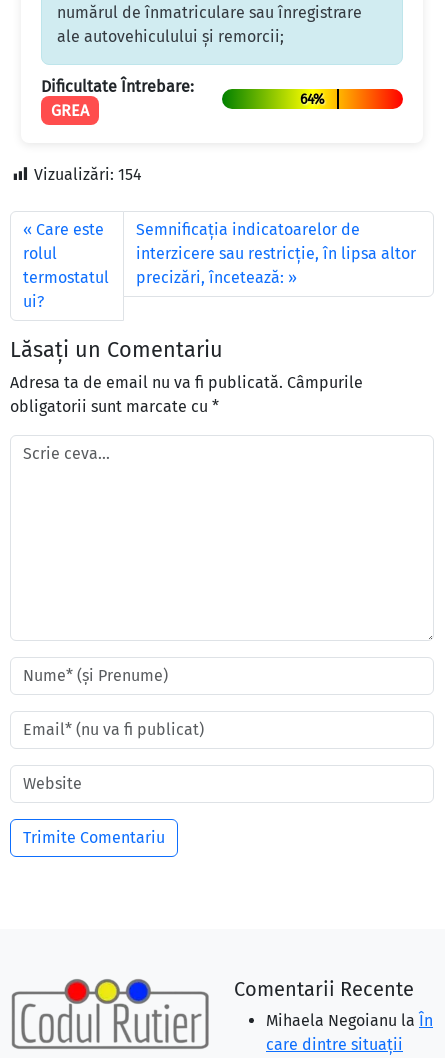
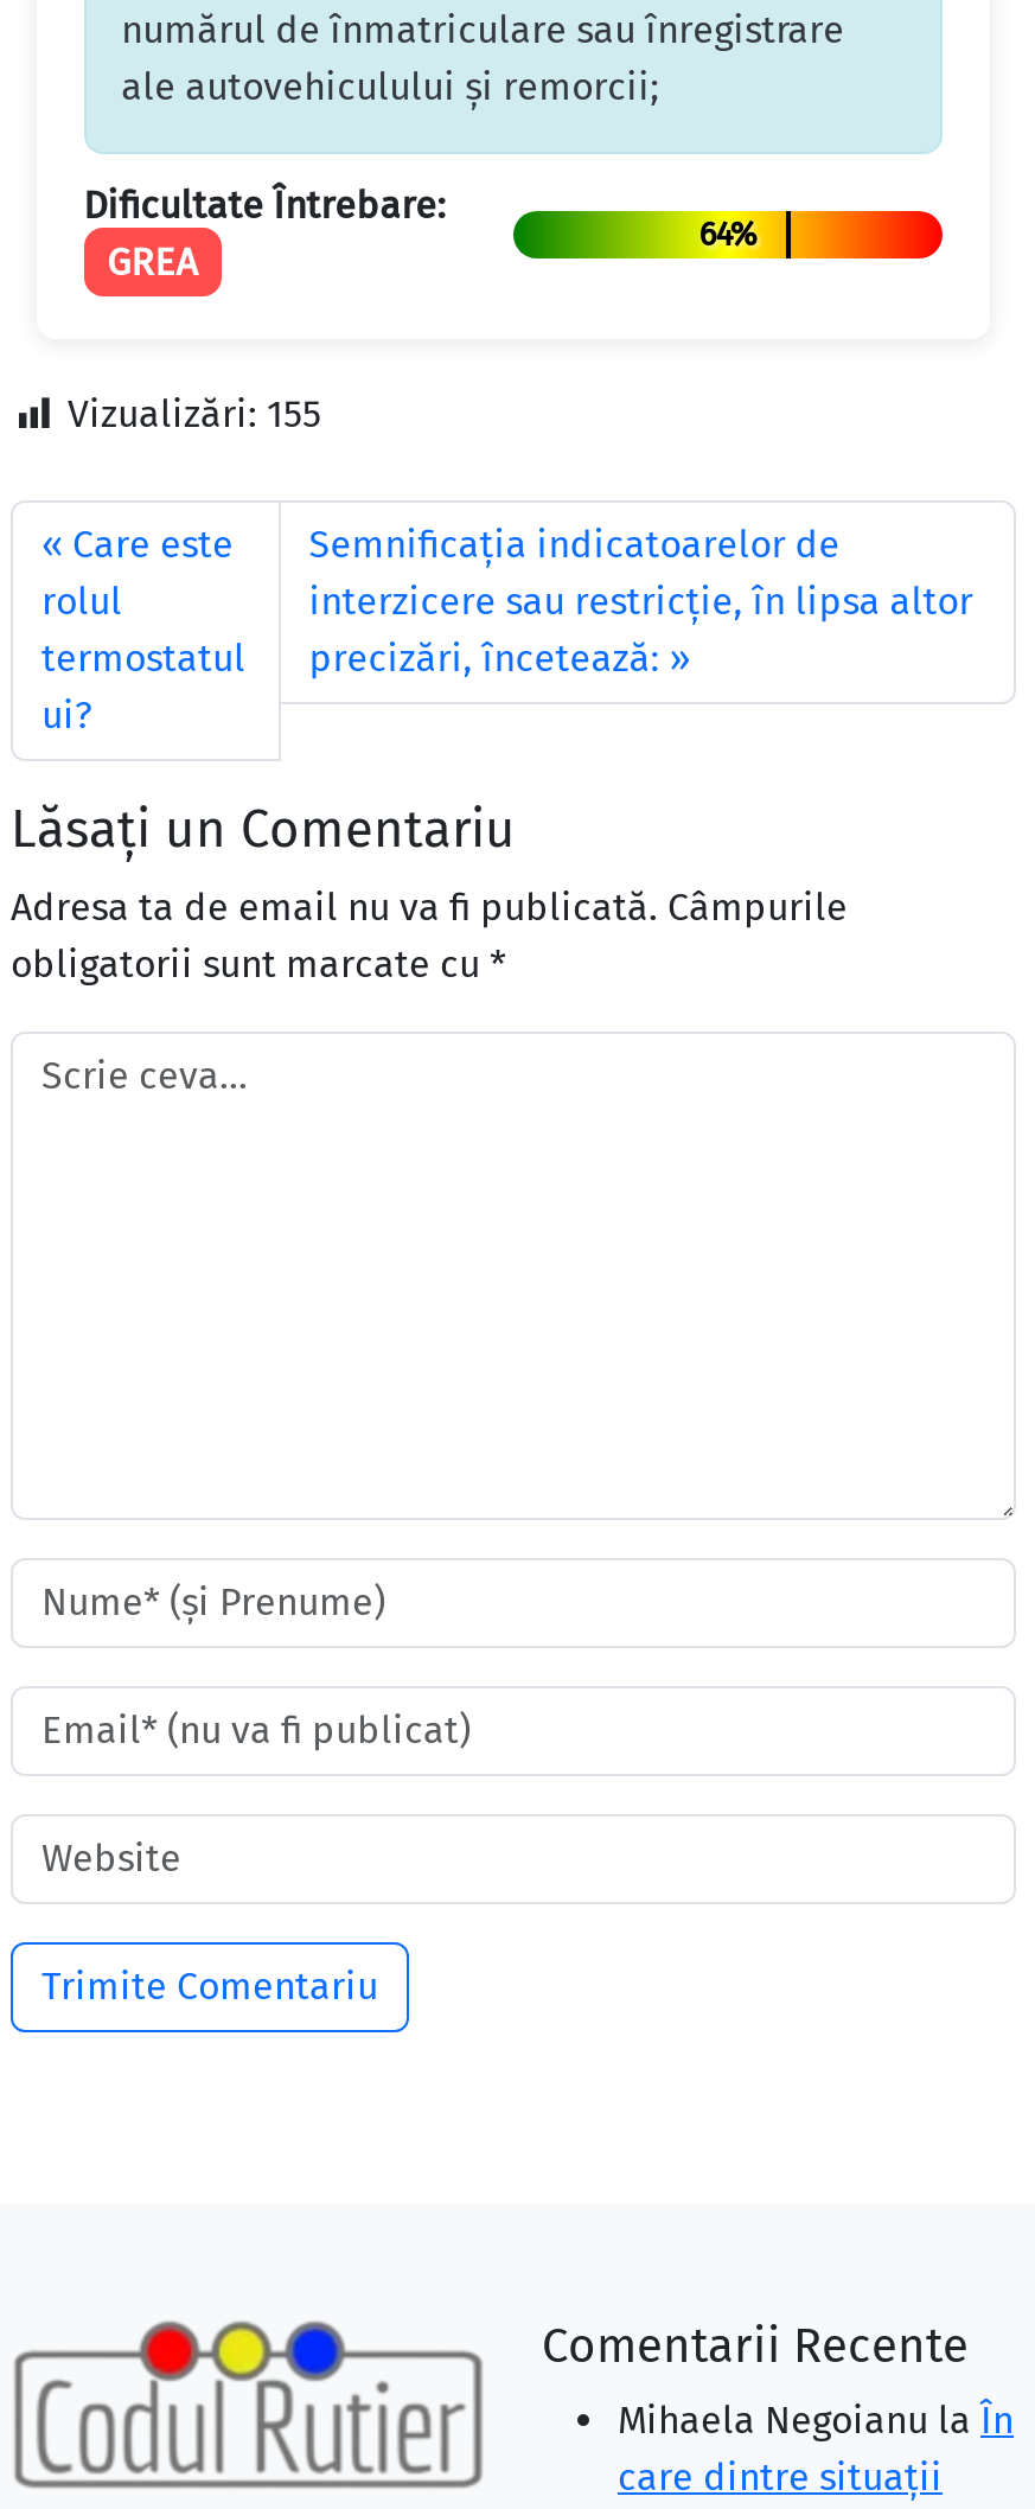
- Vizualizări: 154
+ Vizualizări: 155
